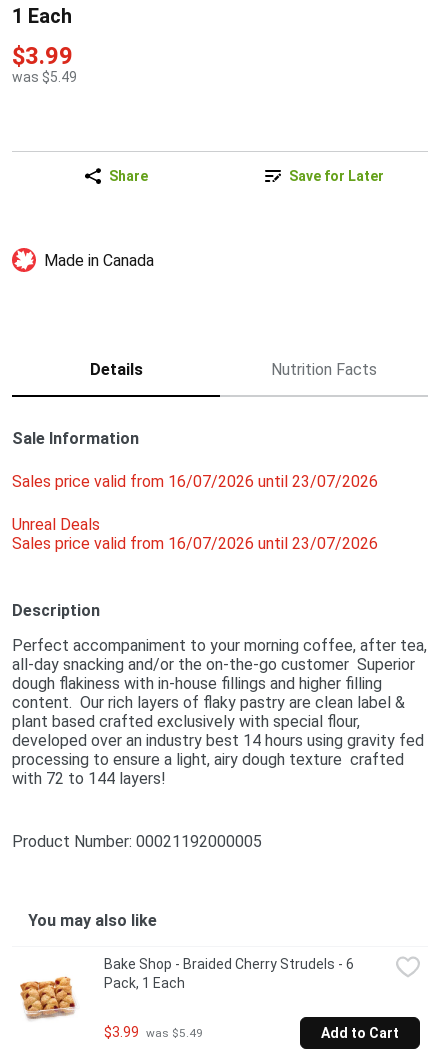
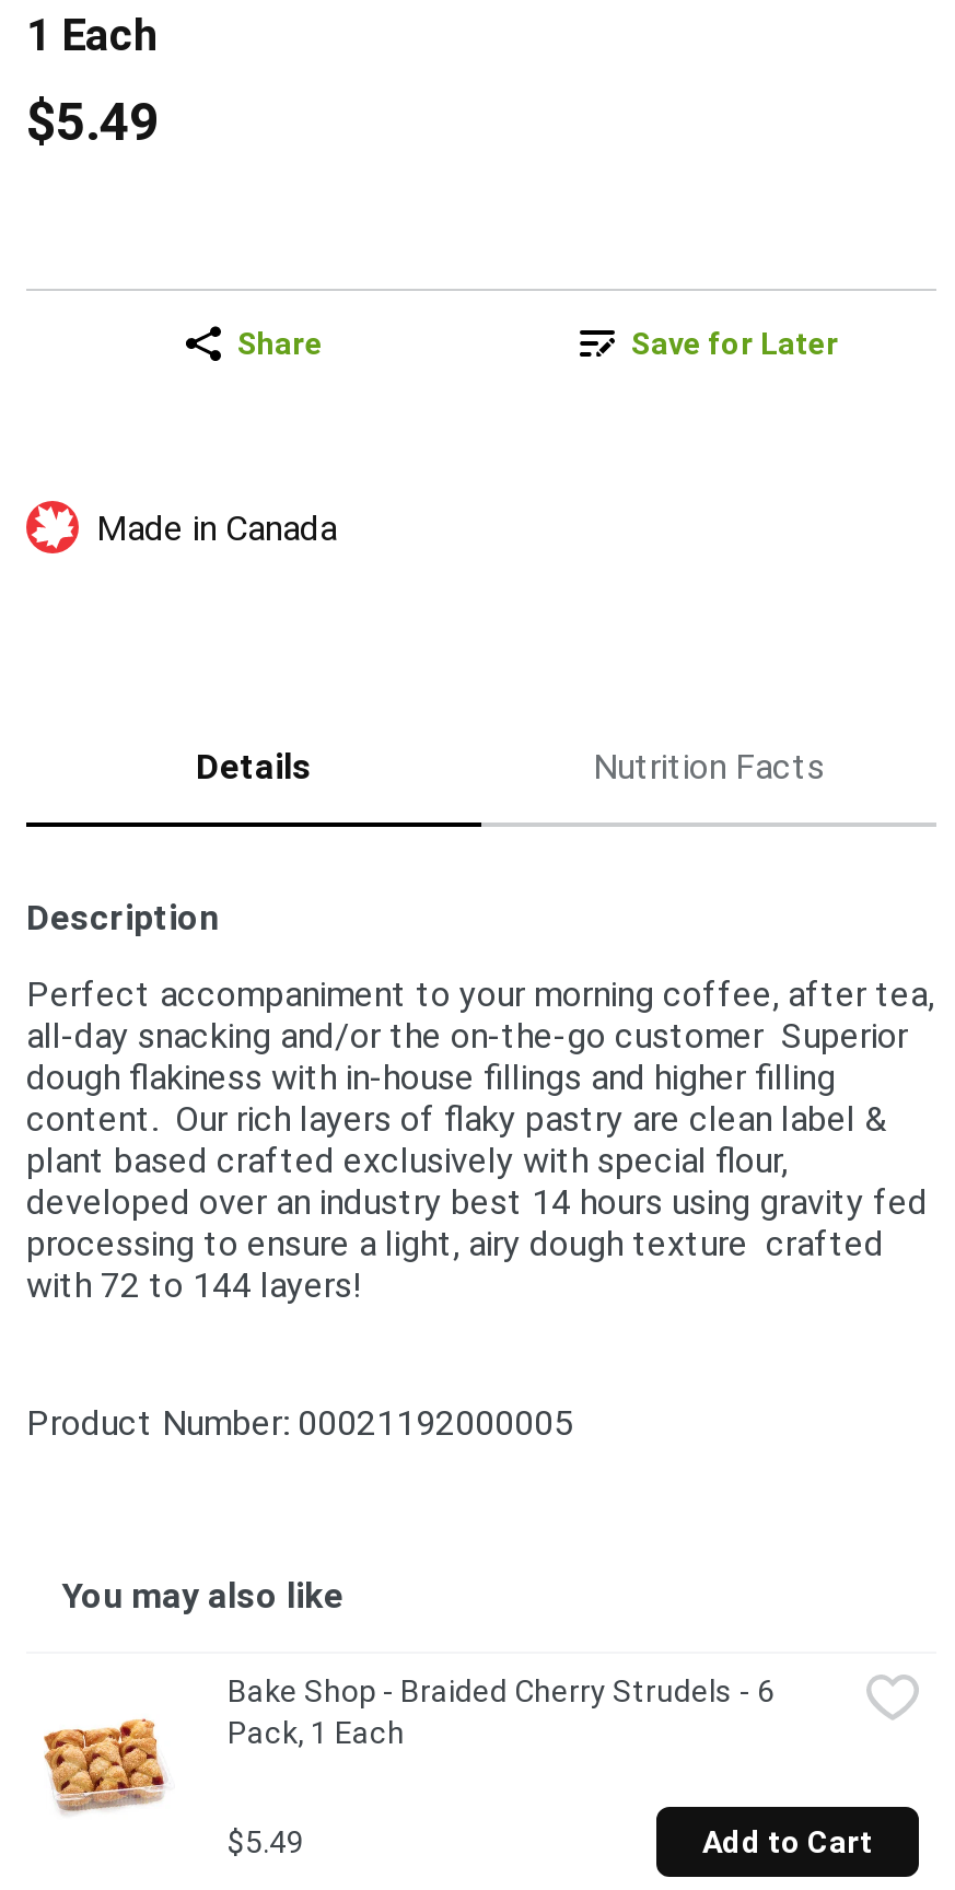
- $3.99
- was $5.49
+ $5.49

- Sale Information
- Sales price valid from 16/07/2026 until 23/07/2026
- Unreal Deals
- Sales price valid from 16/07/2026 until 23/07/2026

- $3.99 was $5.49
+ $5.49
